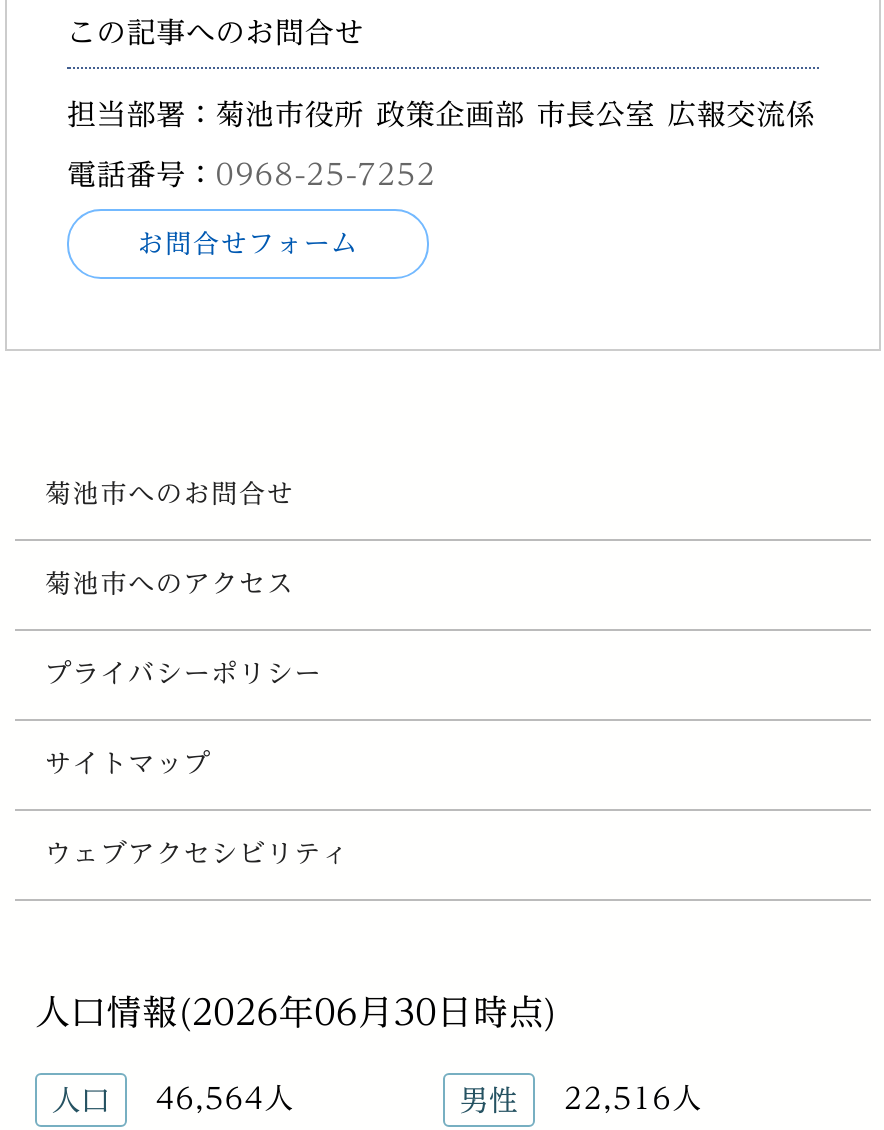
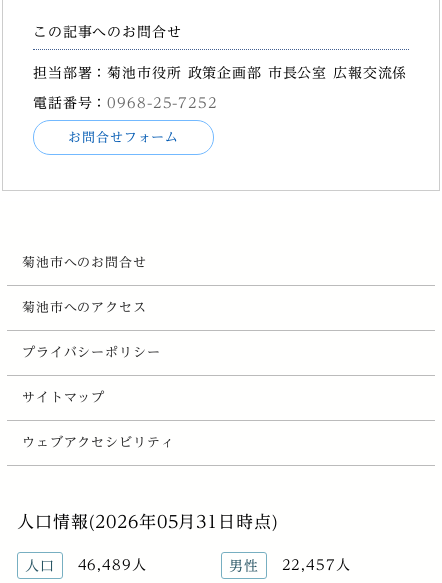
- 人口情報(2026年06月30日時点)
+ 人口情報(2026年05月31日時点)

- 人口 46,564人
+ 人口 46,489人

- 男性 22,516人
+ 男性 22,457人
